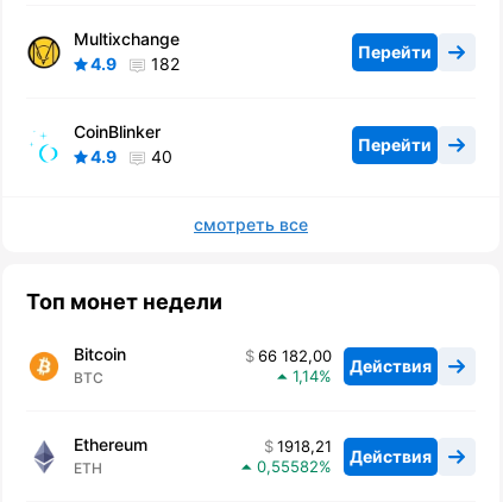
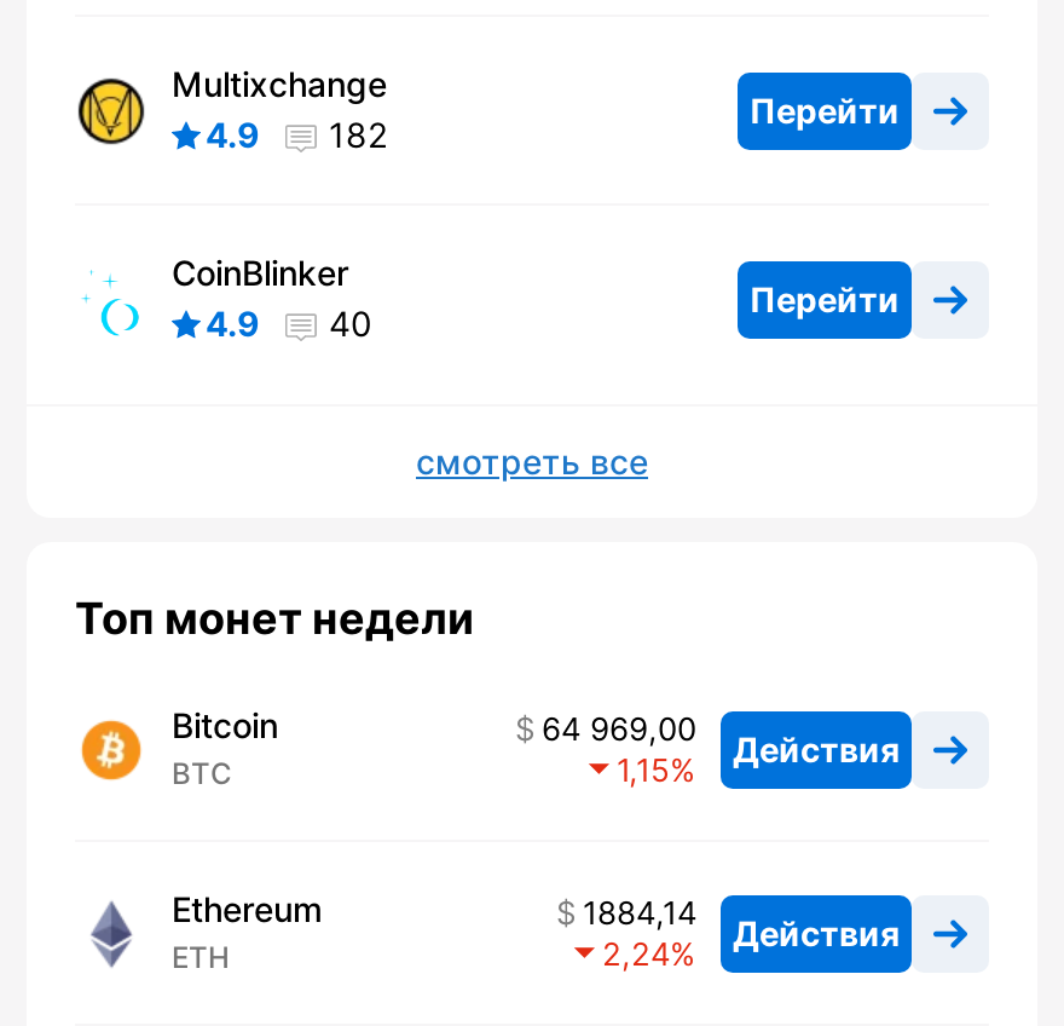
- 66 182,00 Действия
+ 64 969,00 Действия

- 1,14
+ 1,15

- 1918,21 Действия
+ 1884,14 Действия

- 0,55582
+ 2,24
